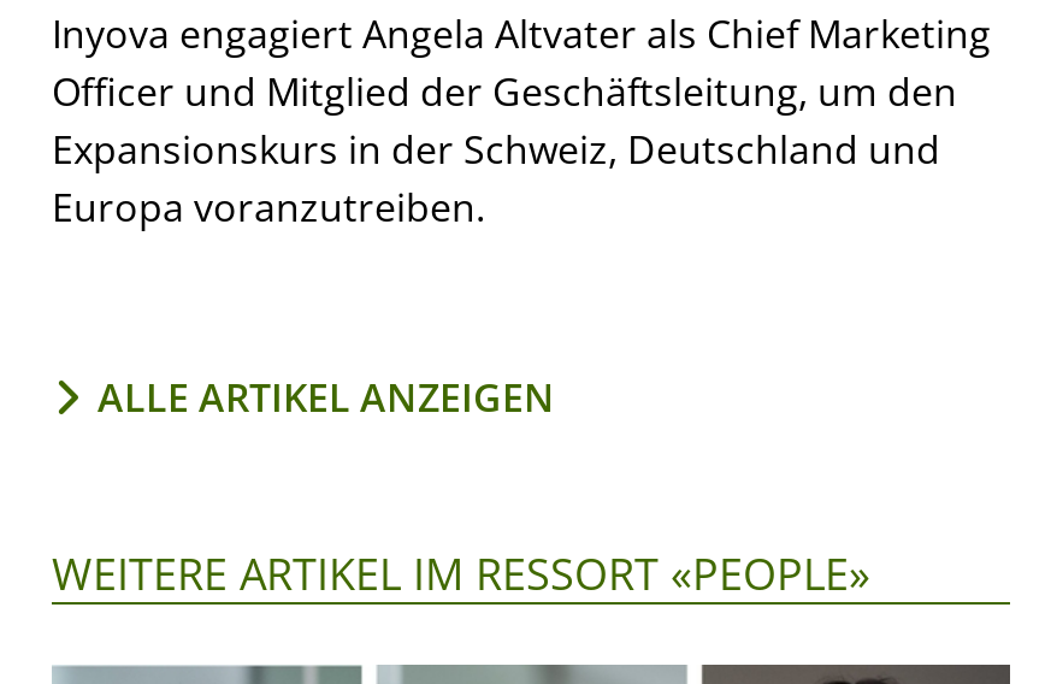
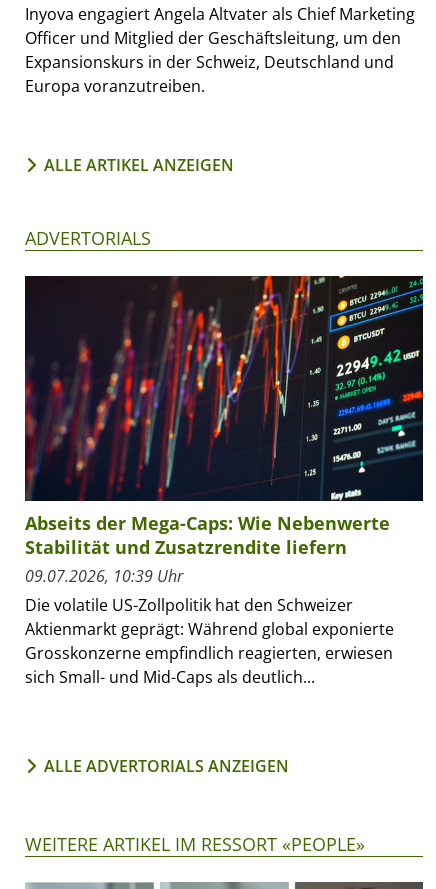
+ [image]
+ Abseits der Mega-Caps: Wie Nebenwerte
+ Stabilität und Zusatzrendite liefern
+ 09.07.2026, 10:39 Uhr
+ Die volatile US-Zollpolitik hat den Schweizer
+ Aktienmarkt geprägt: Während global exponierte
+ Grosskonzerne empfindlich reagierten, erwiesen
+ sich Small- und Mid-Caps als deutlich...

+ ADVERTORIALS

+ ALLE ADVERTORIALS ANZEIGEN
